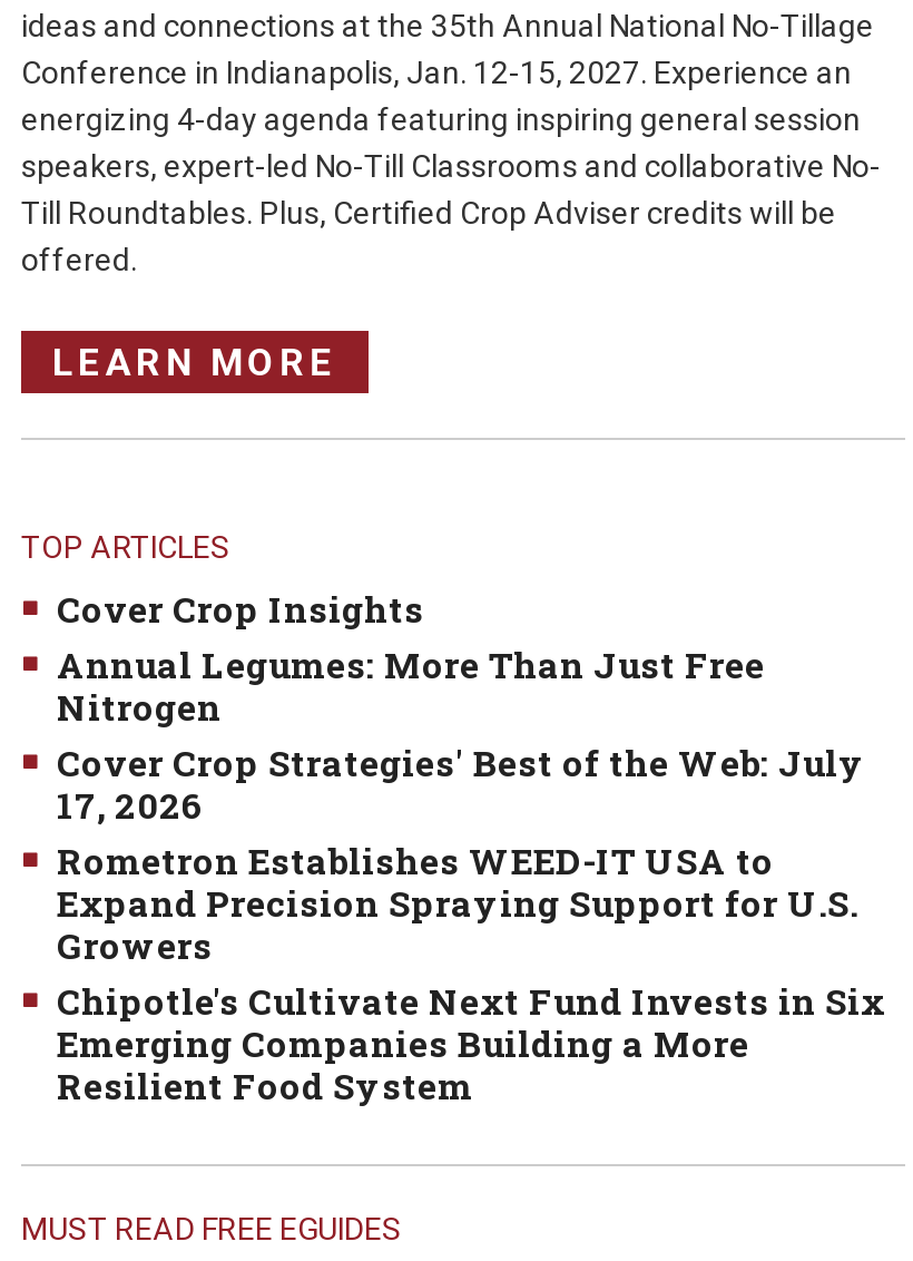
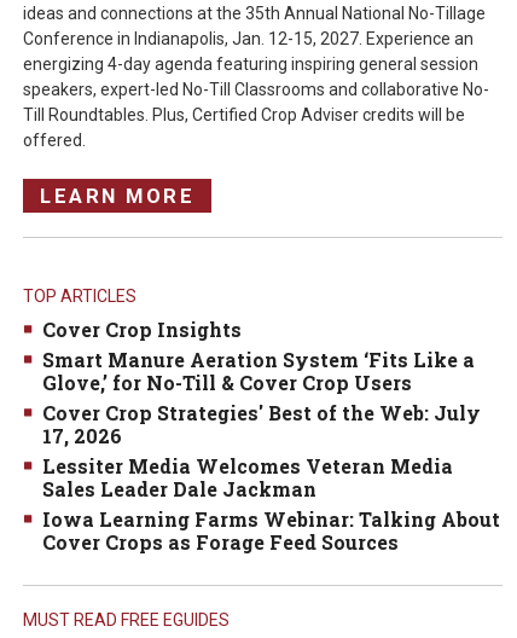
- Annual Legumes: More Than Just Free
- Nitrogen
+ Smart Manure Aeration System ‘Fits Like a
+ Glove,’ for No-Till & Cover Crop Users

- Rometron Establishes WEED-IT USA to
- Expand Precision Spraying Support for U.S.
- Growers
- Chipotle's Cultivate Next Fund Invests in Six
- Emerging Companies Building a More
- Resilient Food System
+ Lessiter Media Welcomes Veteran Media
+ Sales Leader Dale Jackman
+ Iowa Learning Farms Webinar: Talking About
+ Cover Crops as Forage Feed Sources
